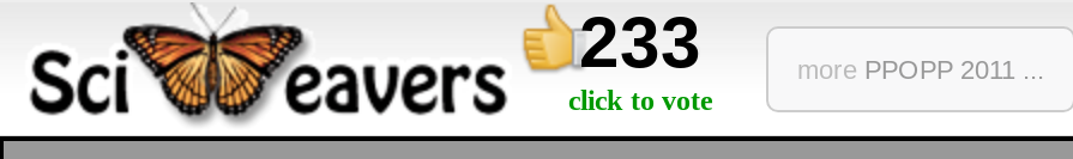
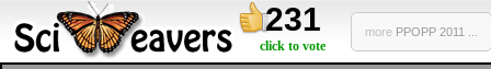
- 233
+ 231
